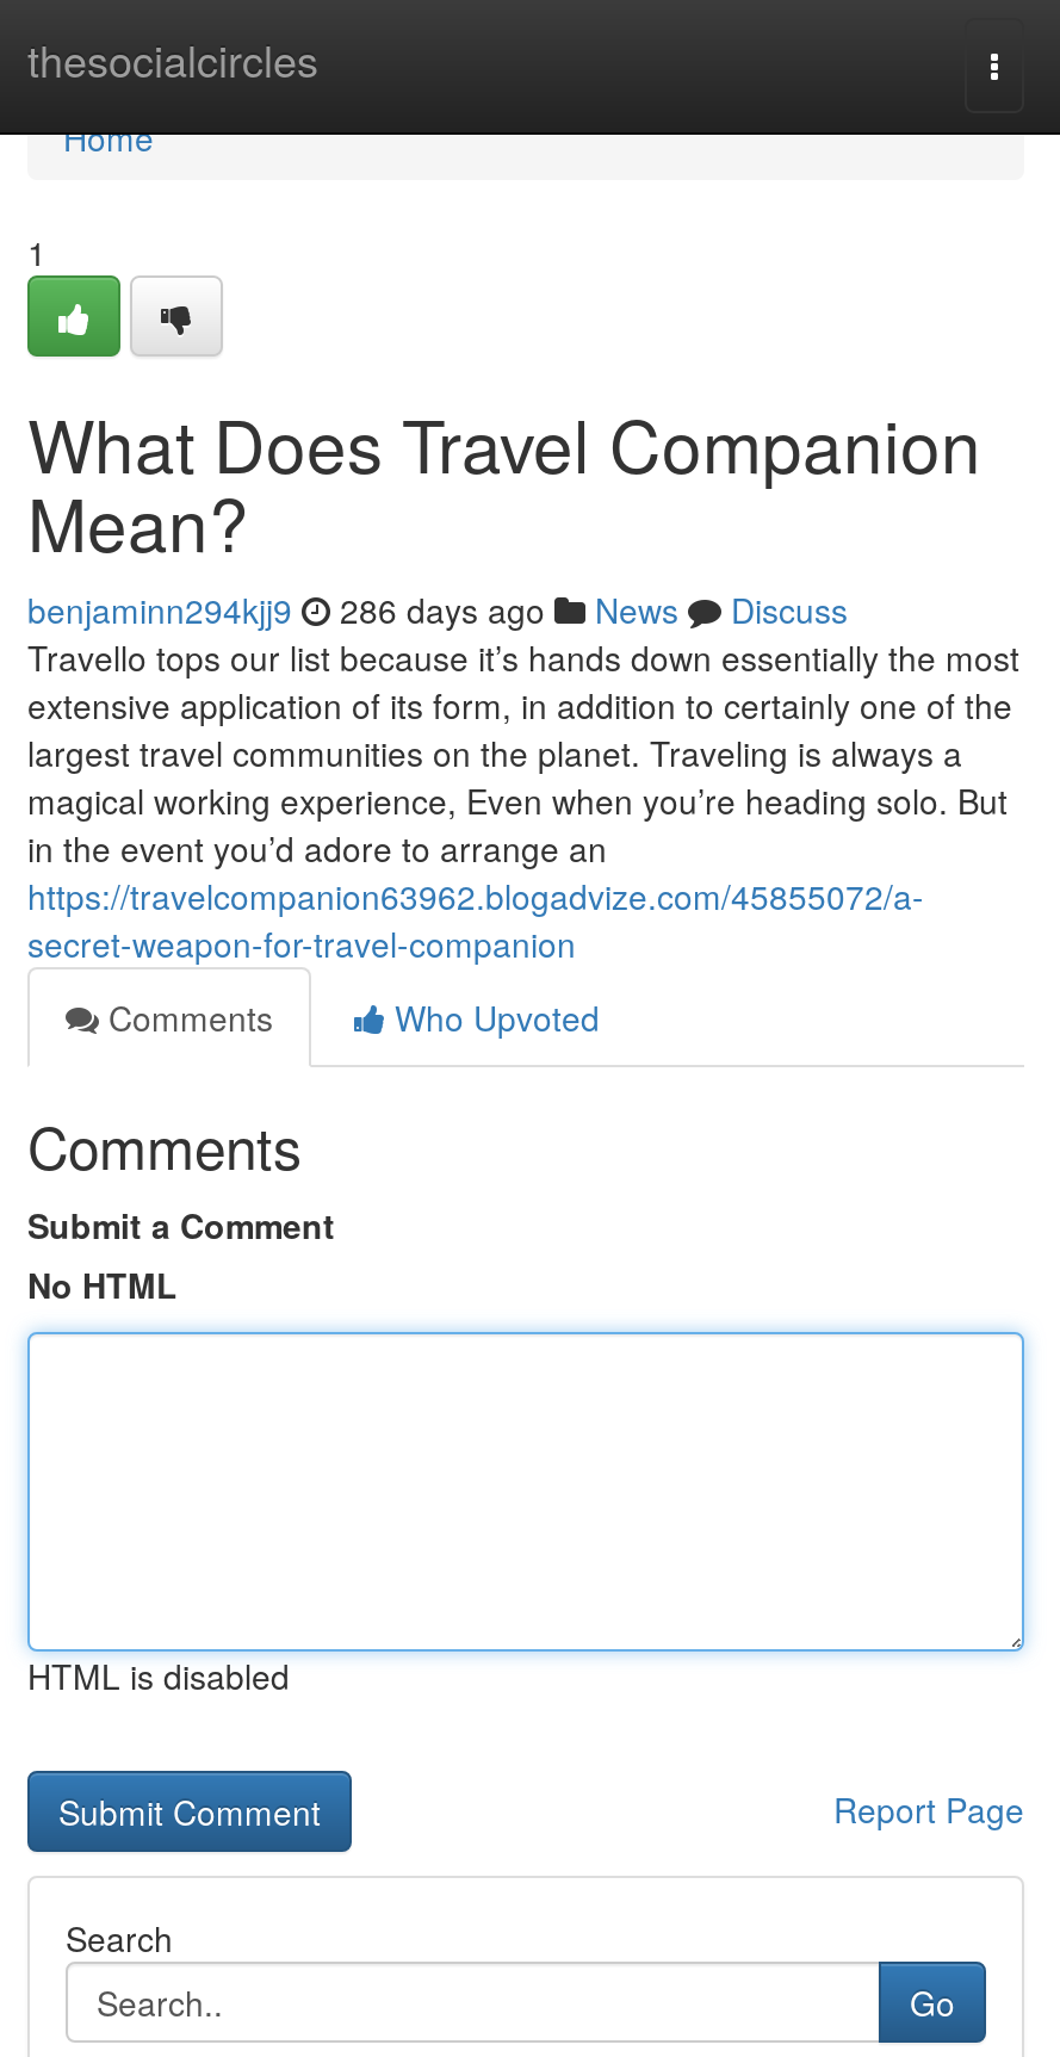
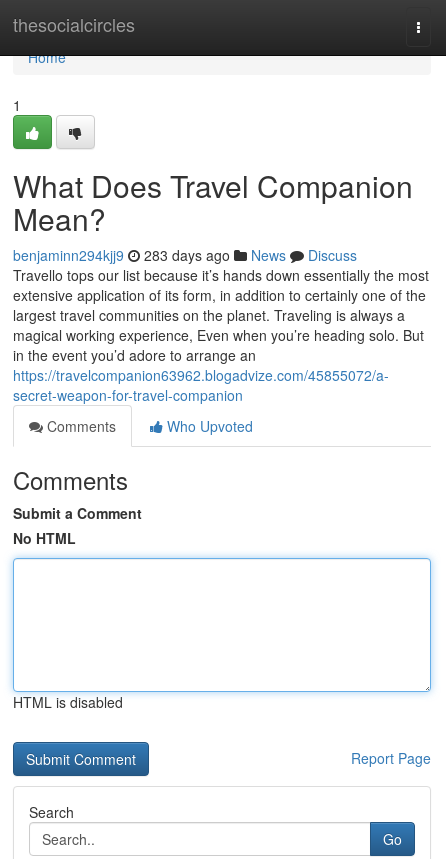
- benjaminn294kjj9 286 days ago News Discuss
+ benjaminn294kjj9 283 days ago News Discuss
